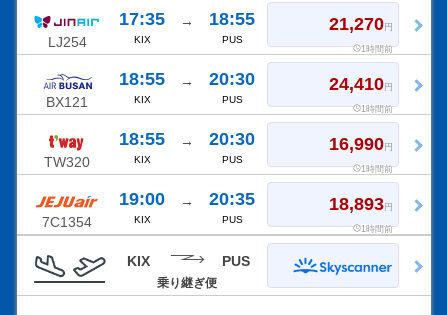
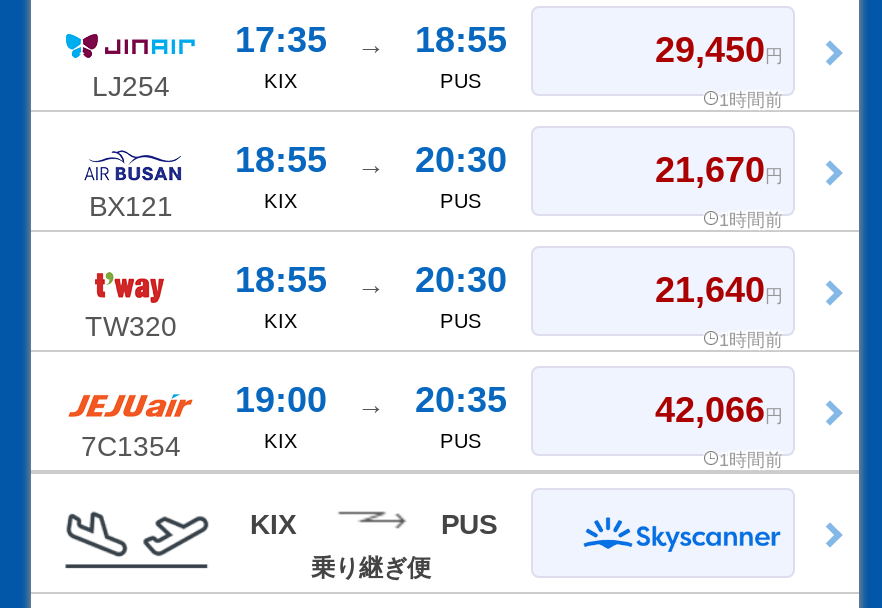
- 21,270円
+ 29,450円

- 24,410円
+ 21,670円

- 16,990円
+ 21,640円

- 18,893円
+ 42,066円
